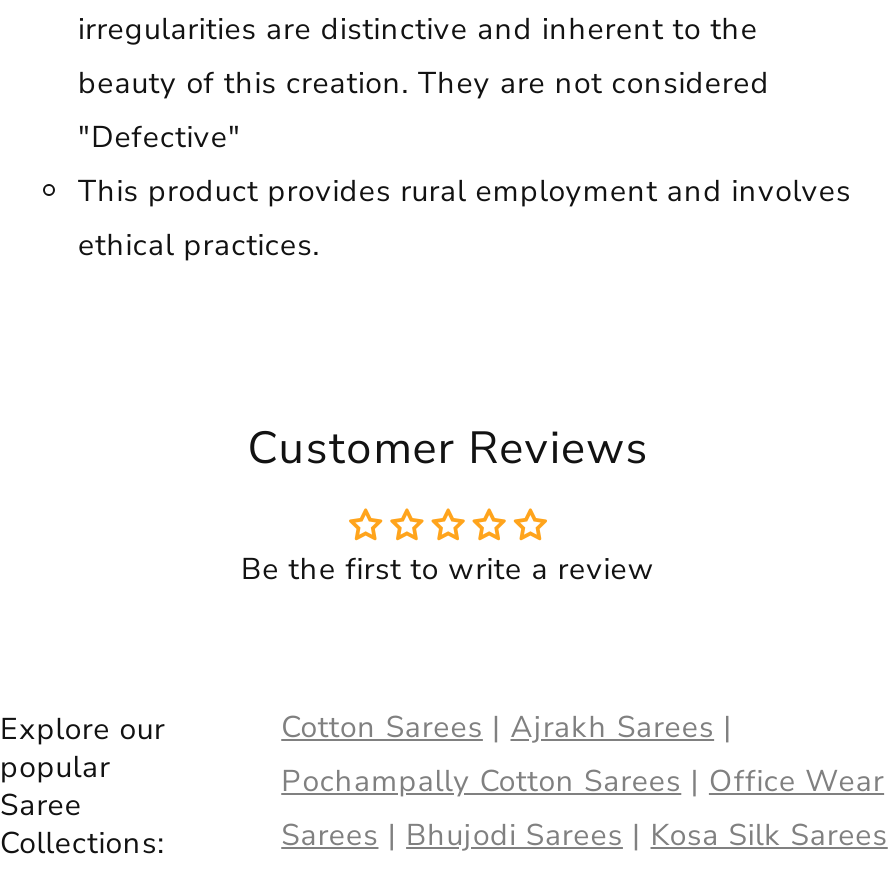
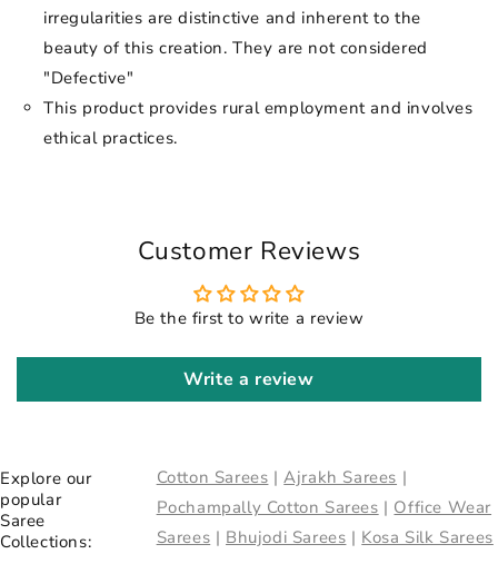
+ Write a review
